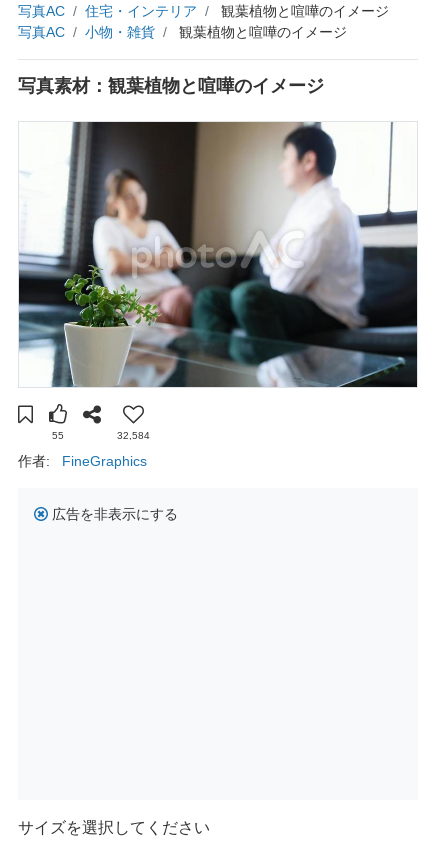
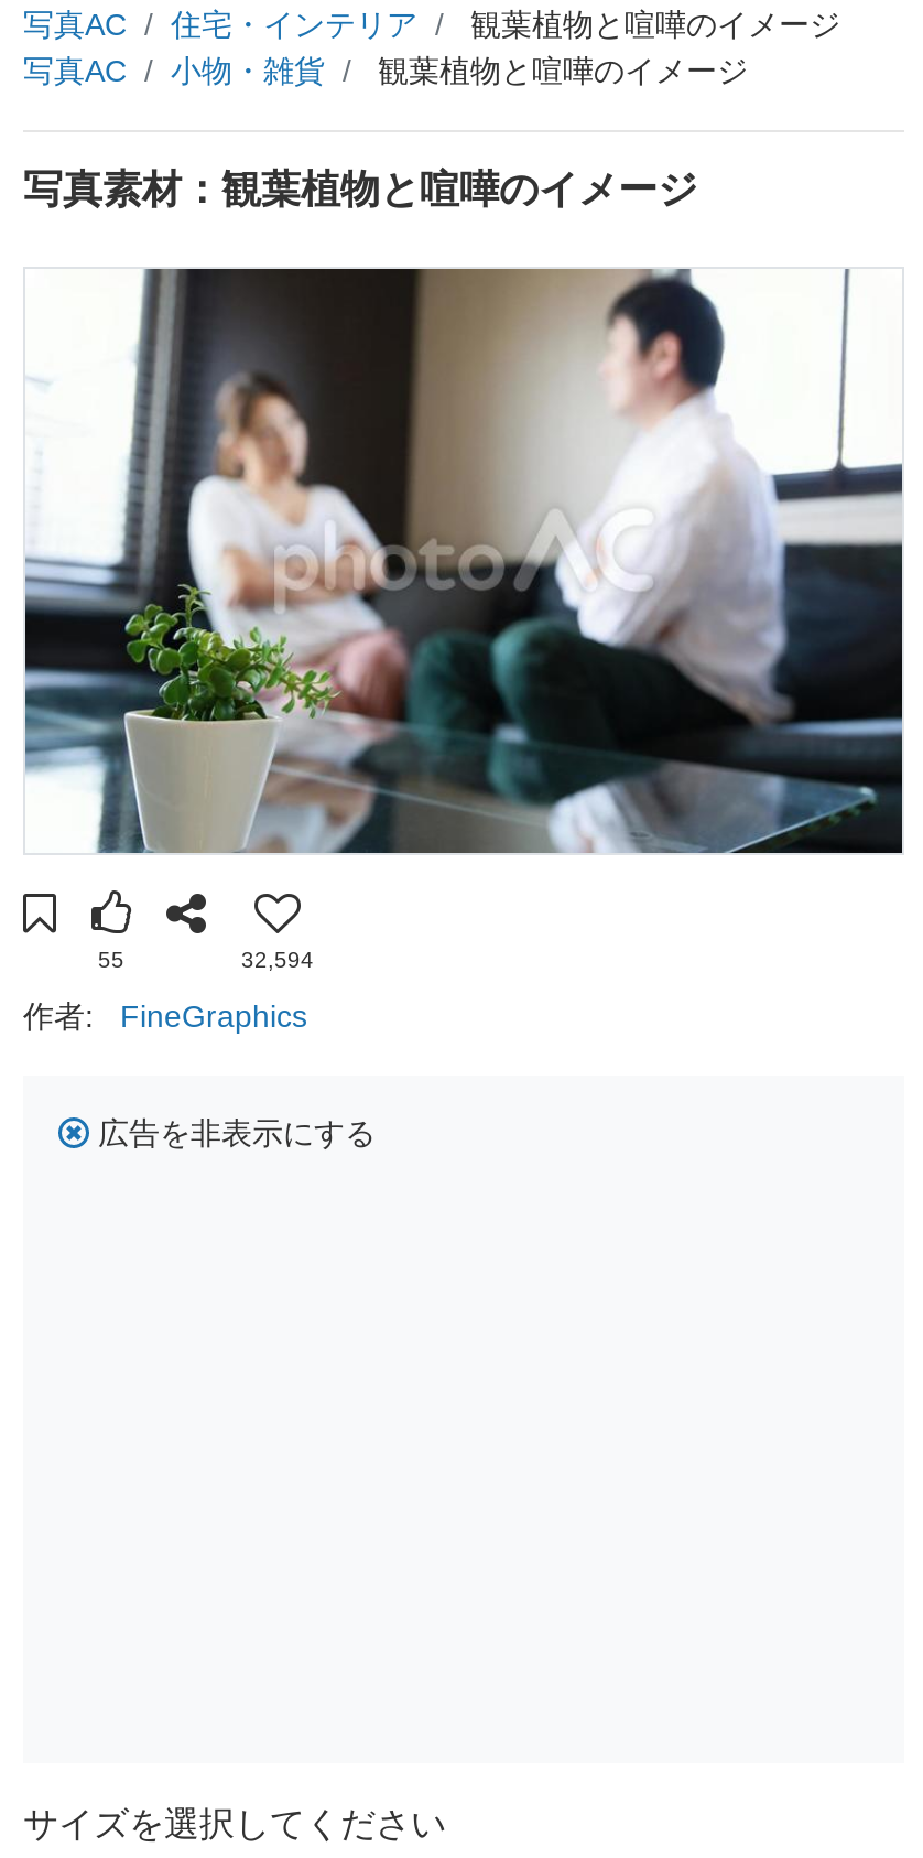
- 32,584
+ 32,594
